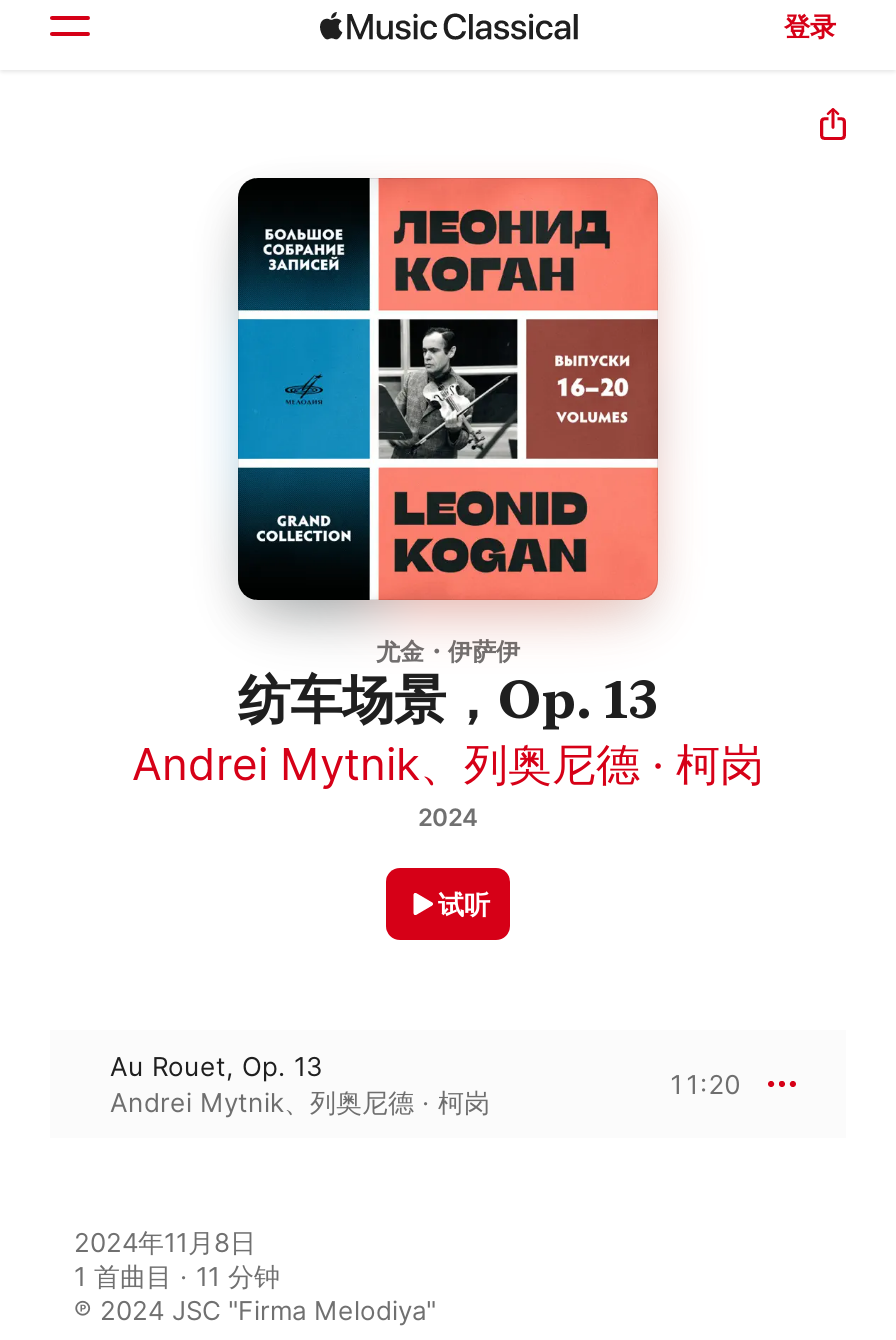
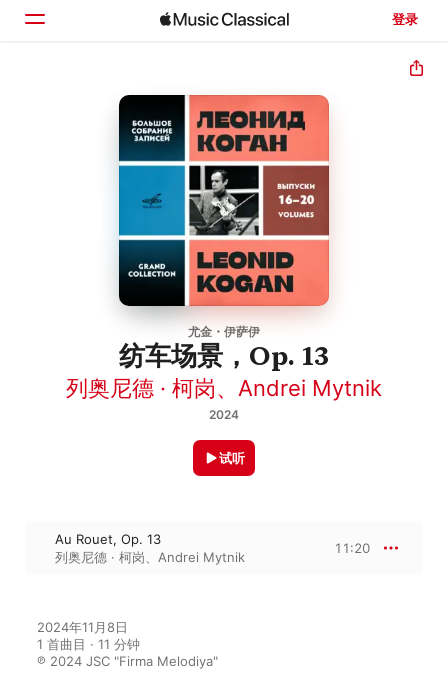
- Andrei Mytnik、列奥尼德 · 柯岗
+ 列奥尼德 · 柯岗、Andrei Mytnik

- Andrei Mytnik、列奥尼德 · 柯岗
+ 列奥尼德 · 柯岗、Andrei Mytnik
